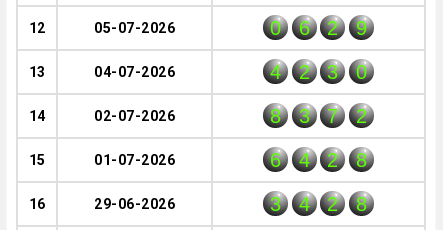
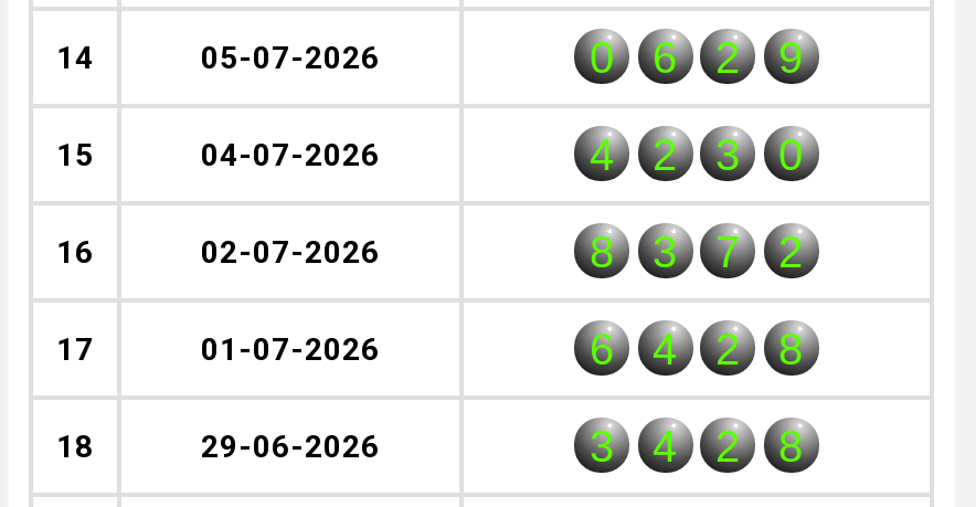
- 12
+ 14

- 13
+ 15

- 14
+ 16

- 15
+ 17

- 16
+ 18
